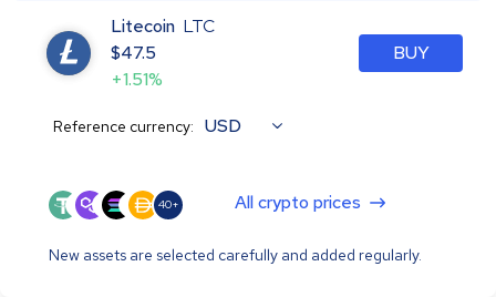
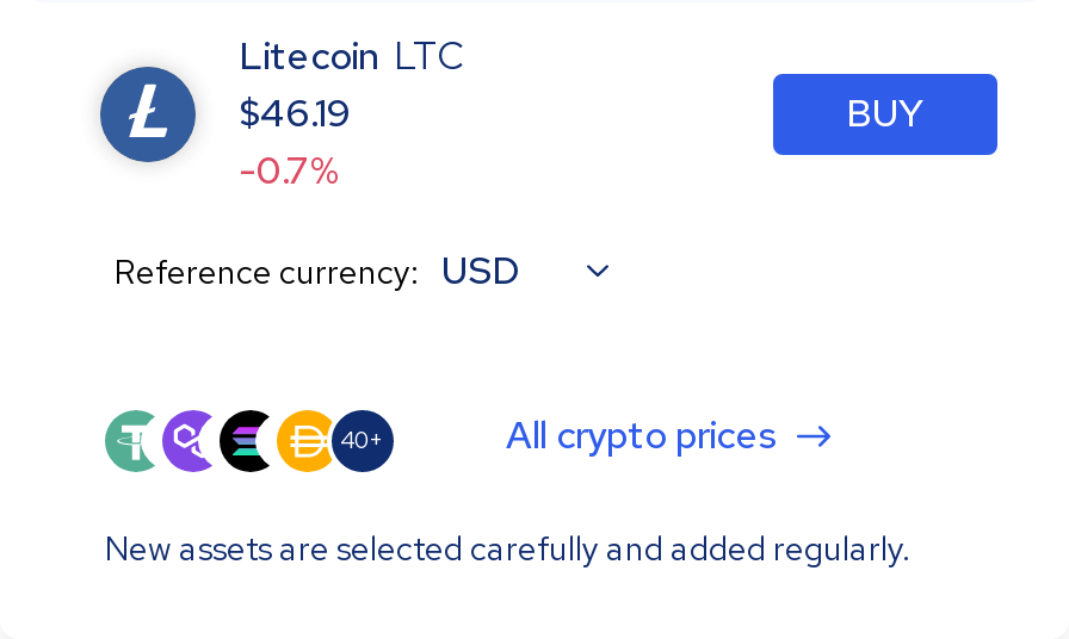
- $47.5
+ $46.19

- +1.51%
+ -0.7%
